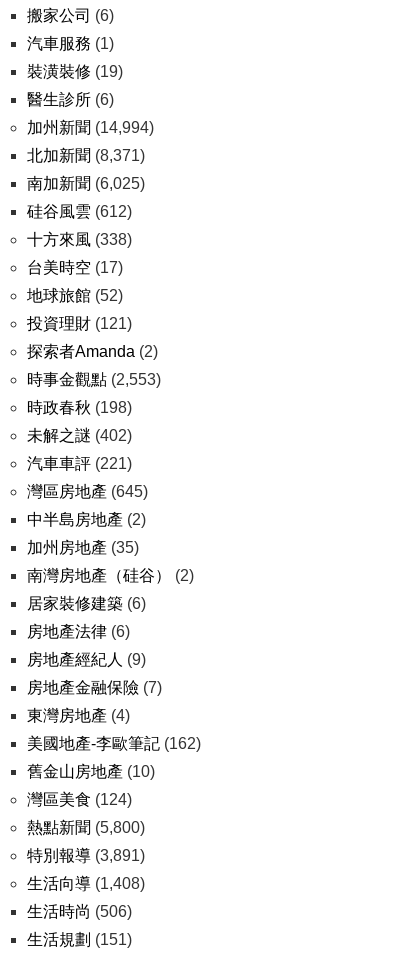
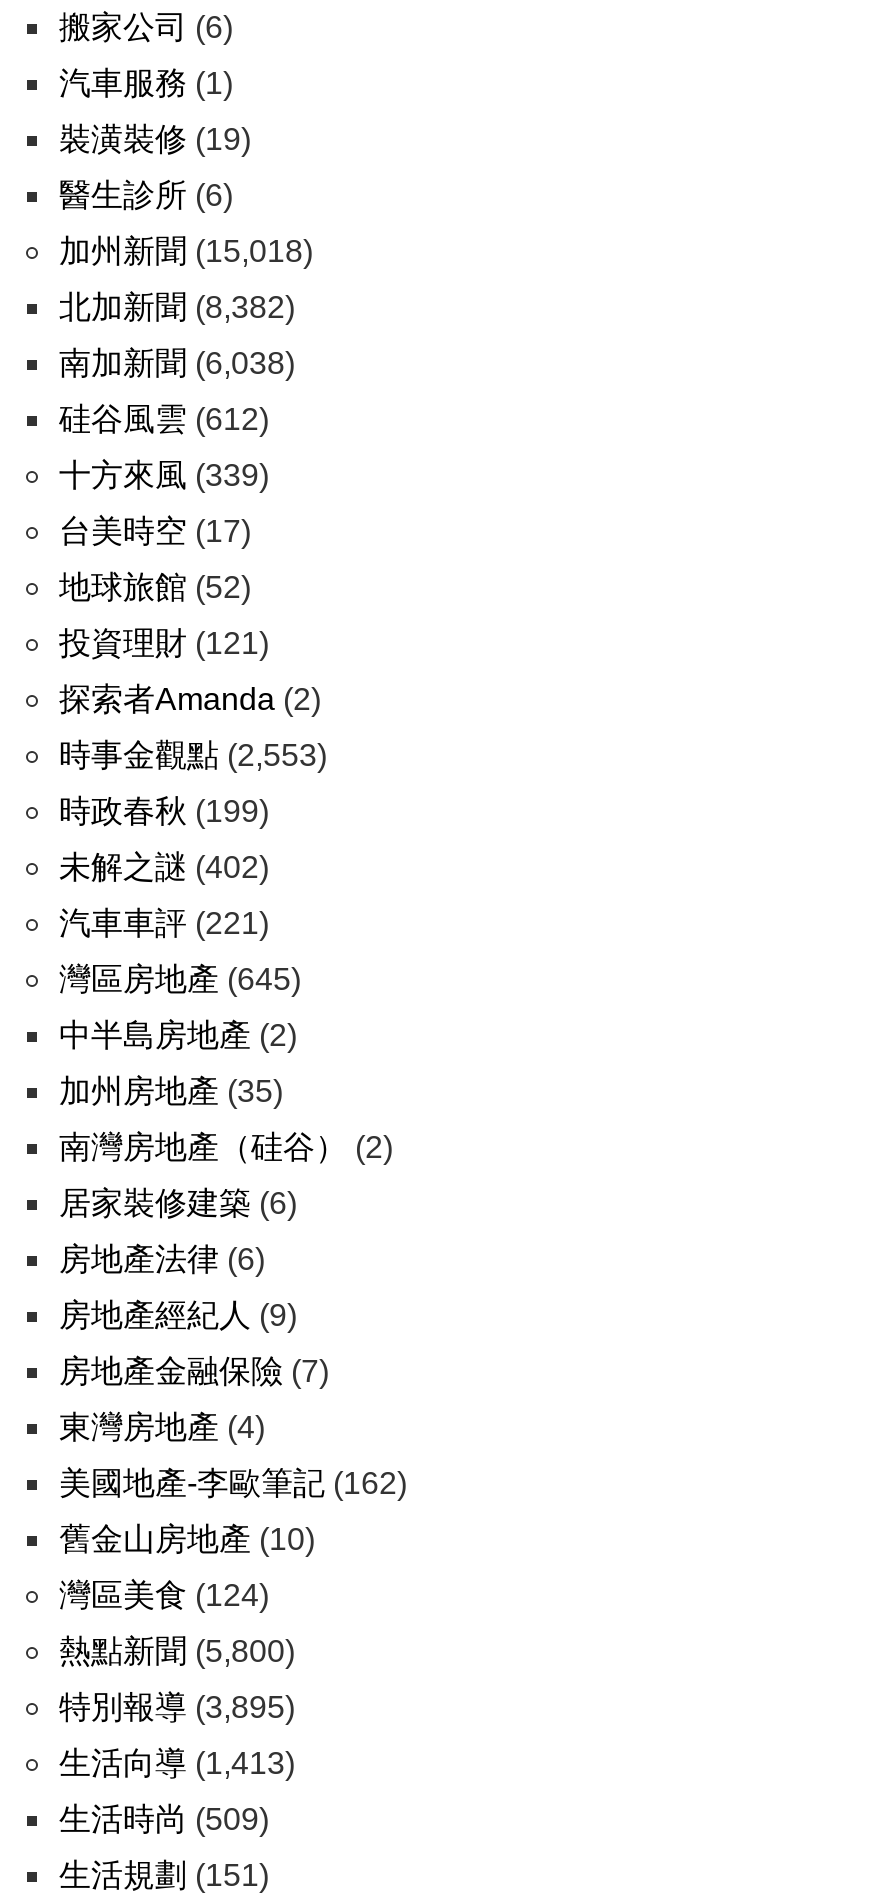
- 加州新聞(14,994)
+ 加州新聞(15,018)

- 北加新聞(8,371)
+ 北加新聞(8,382)

- 南加新聞(6,025)
+ 南加新聞(6,038)

- 十方來風(338)
+ 十方來風(339)

- 時政春秋(198)
+ 時政春秋(199)

- 特別報導(3,891)
+ 特別報導(3,895)

- 生活向導(1,408)
+ 生活向導(1,413)

- 生活時尚(506)
+ 生活時尚(509)
